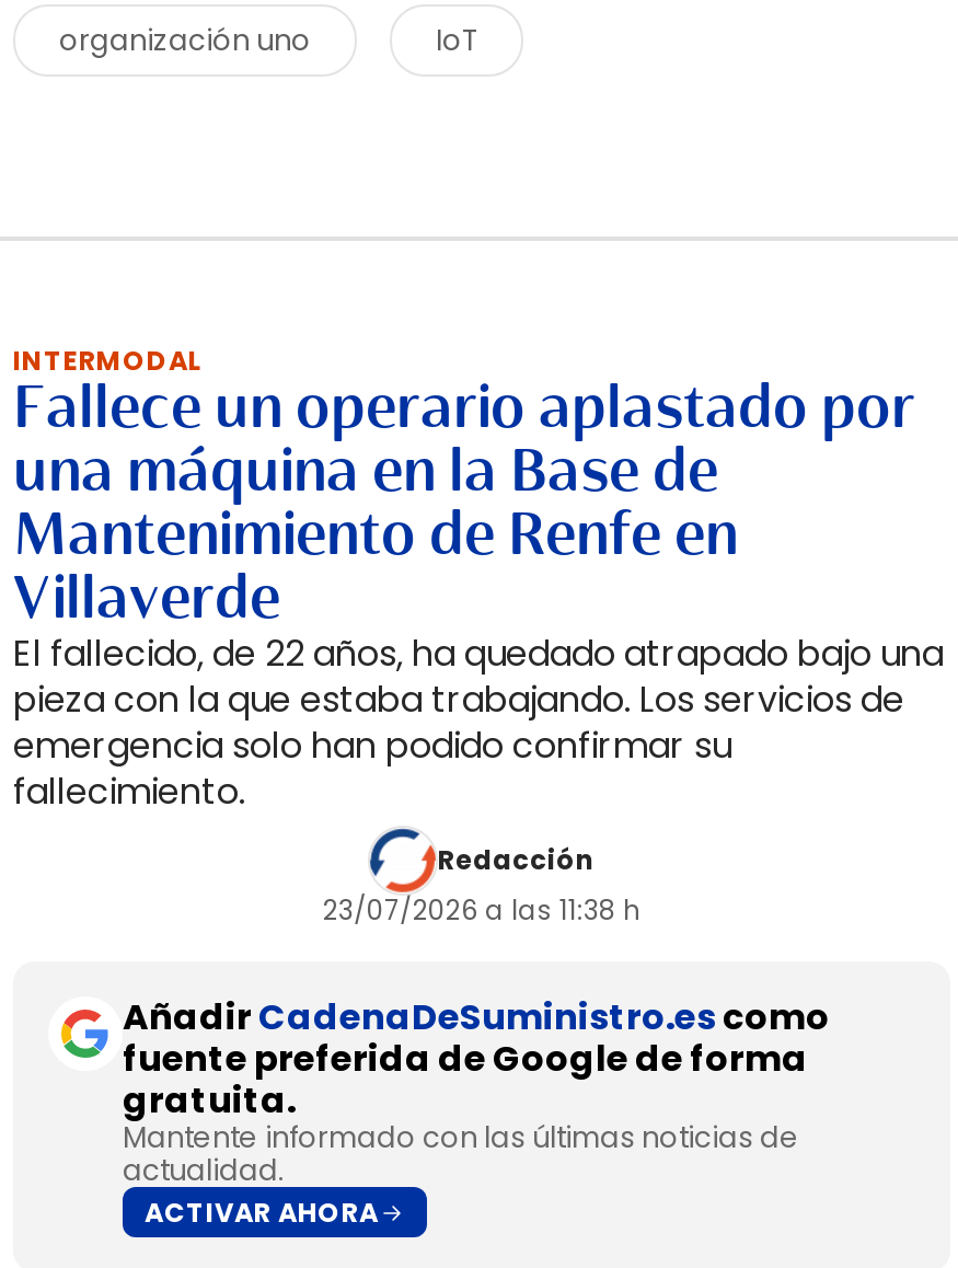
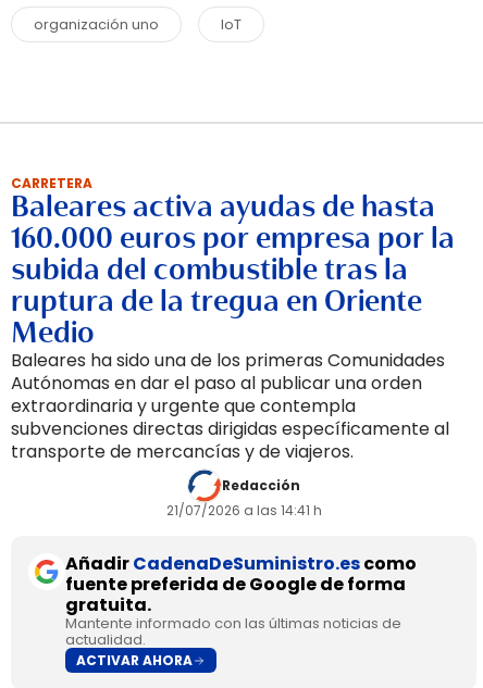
- INTERMODAL
- Fallece un operario aplastado por
- una máquina en la Base de
- Mantenimiento de Renfe en
- Villaverde
- El fallecido, de 22 años, ha quedado atrapado bajo una
- pieza con la que estaba trabajando. Los servicios de
- emergencia solo han podido confirmar su
- fallecimiento.
+ CARRETERA
+ Baleares activa ayudas de hasta
+ 160.000 euros por empresa por la
+ subida del combustible tras la
+ ruptura de la tregua en Oriente
+ Medio
+ Baleares ha sido una de los primeras Comunidades
+ Autónomas en dar el paso al publicar una orden
+ extraordinaria y urgente que contempla
+ subvenciones directas dirigidas específicamente al
+ transporte de mercancías y de viajeros.

- 23/07/2026 a las 11:38 h
+ 21/07/2026 a las 14:41 h
